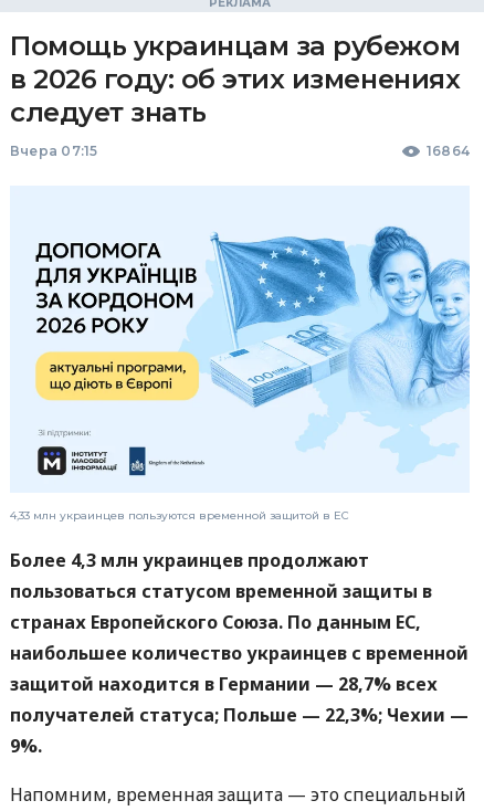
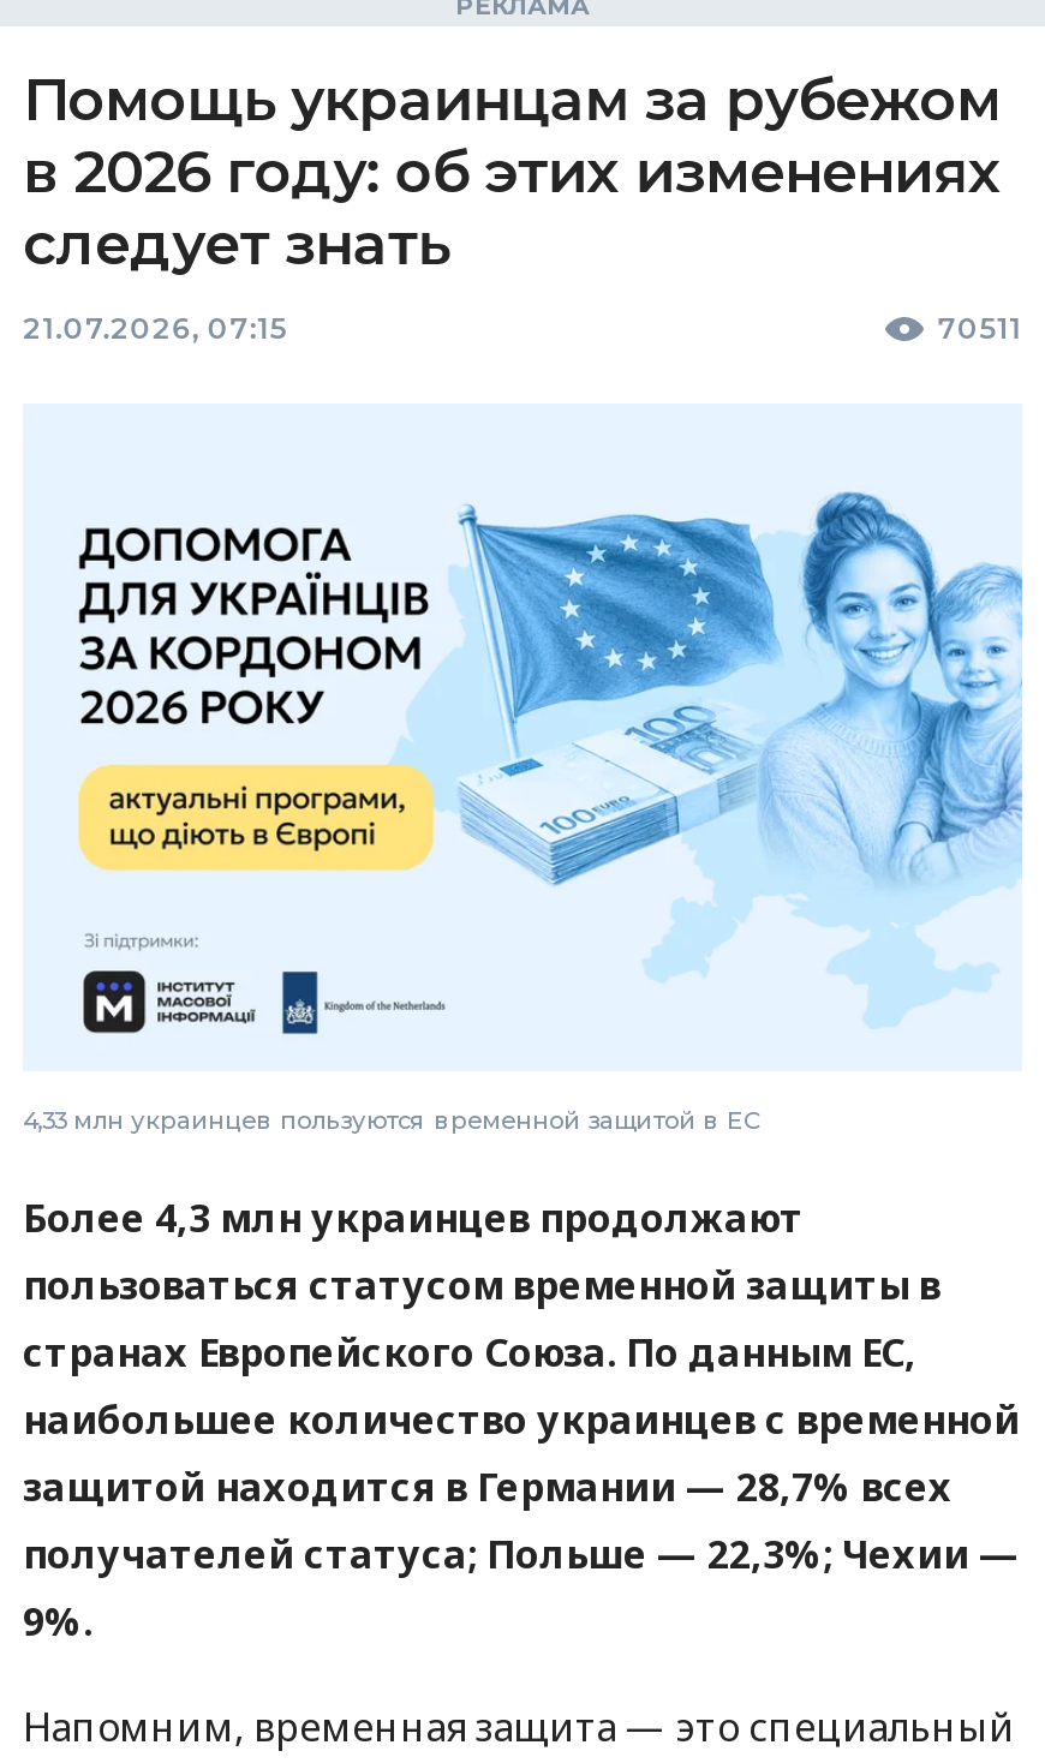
- Вчера 07:15
- 16864
+ 21.07.2026, 07:15
+ 70511
